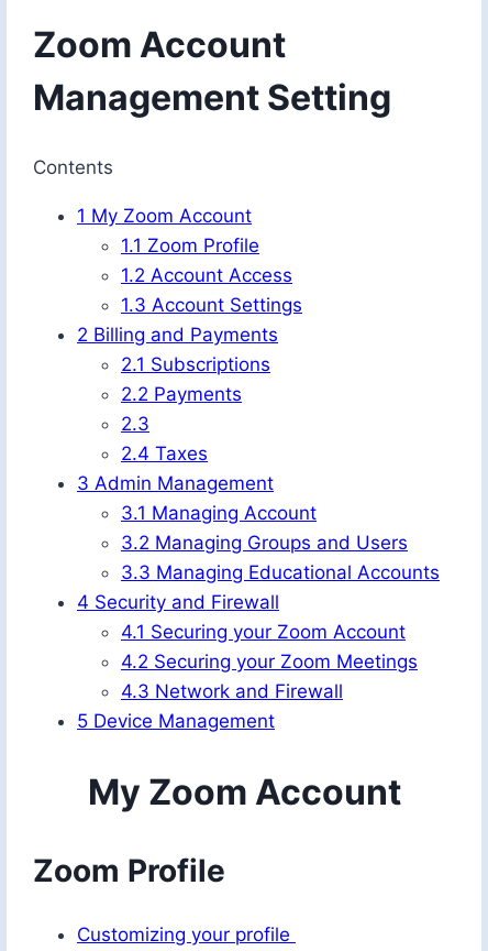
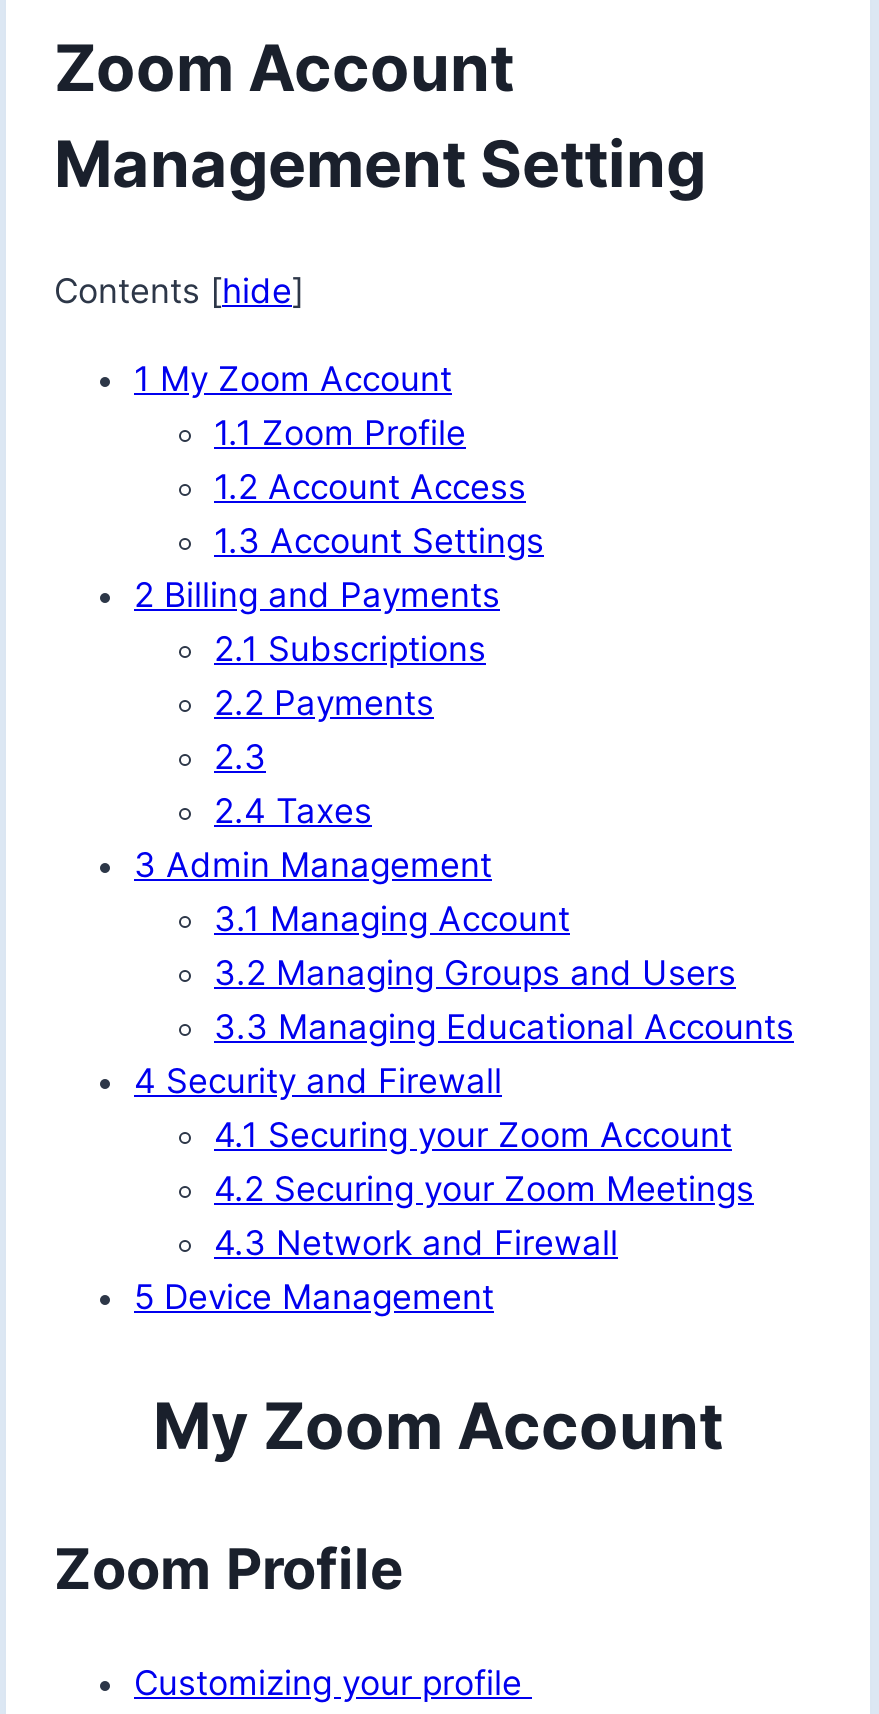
- Contents
+ Contents [hide]
